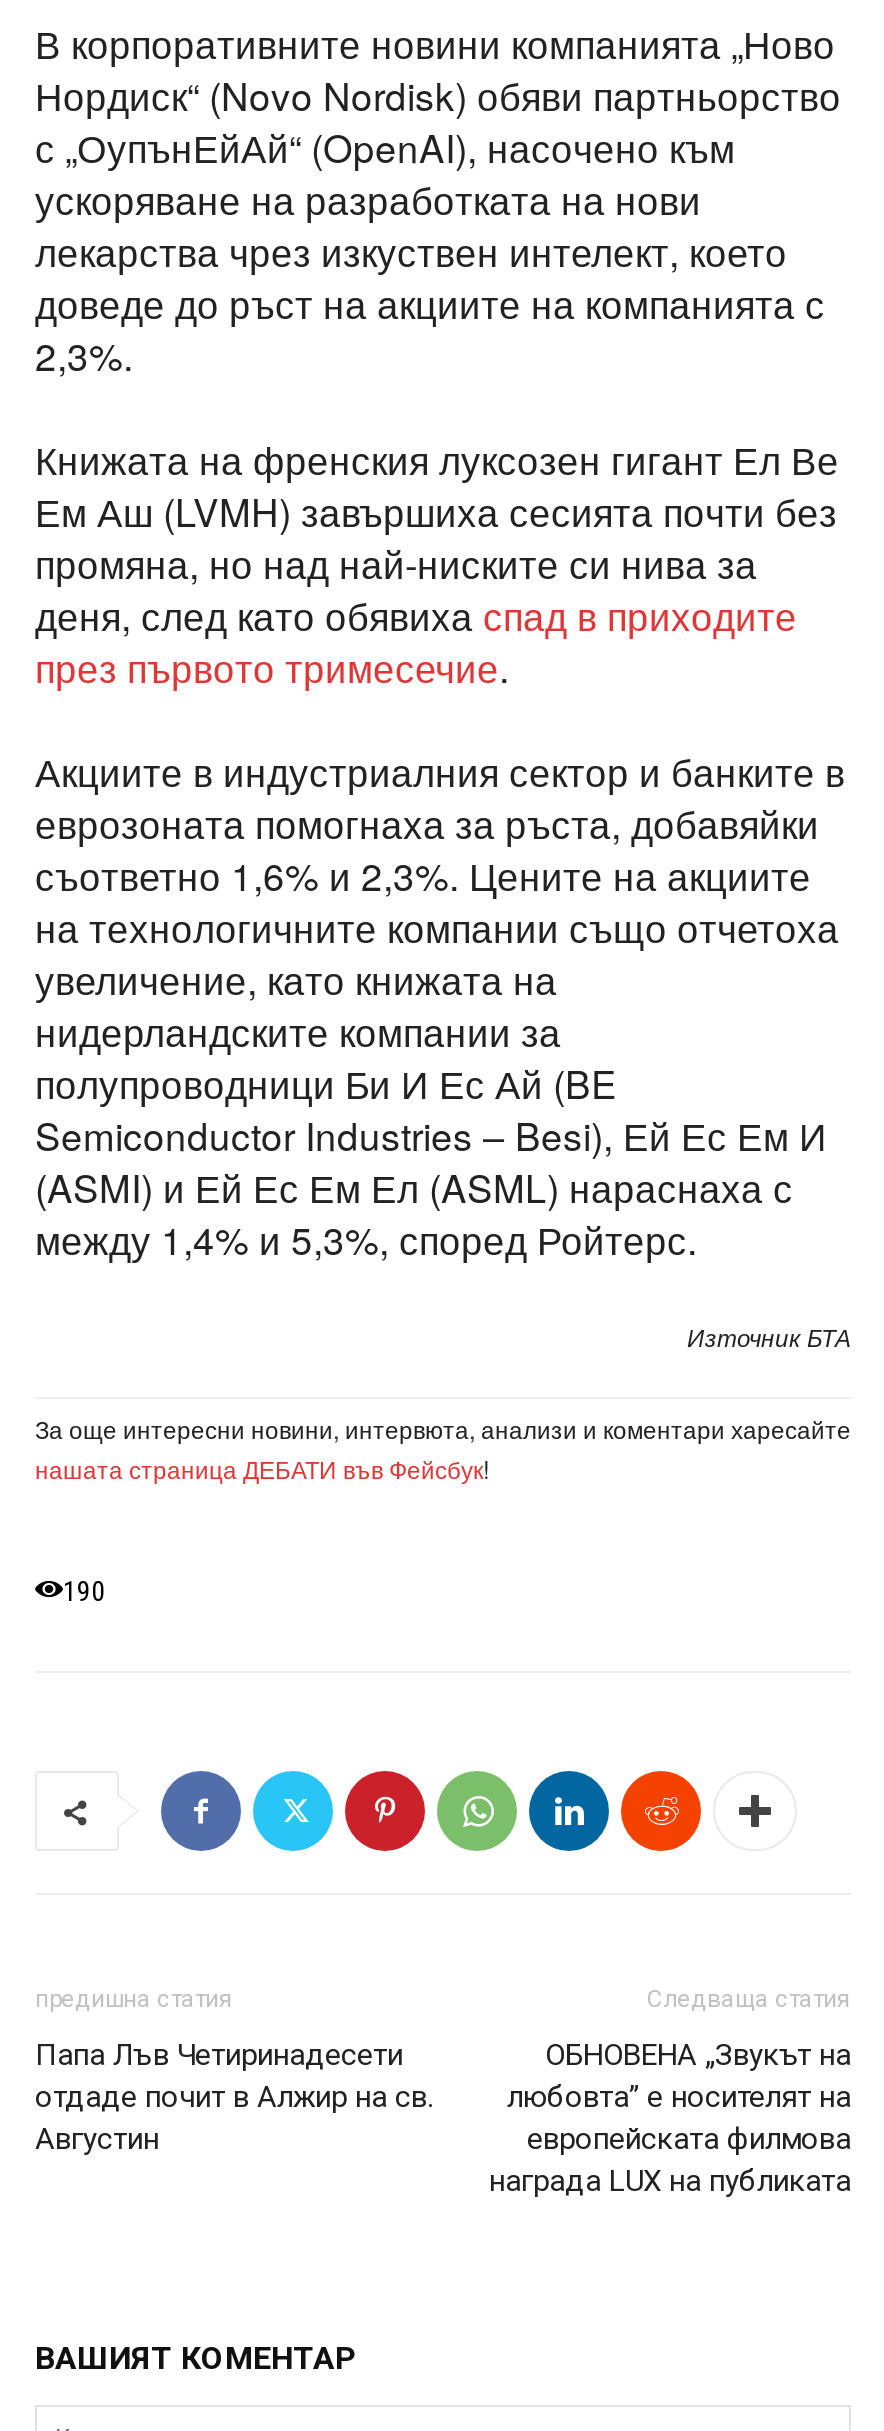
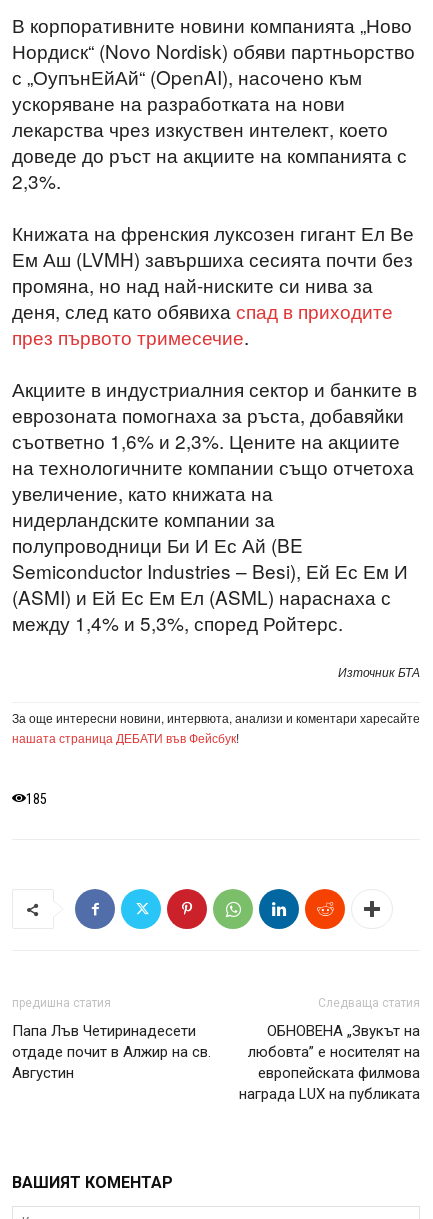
- 190
+ 185
